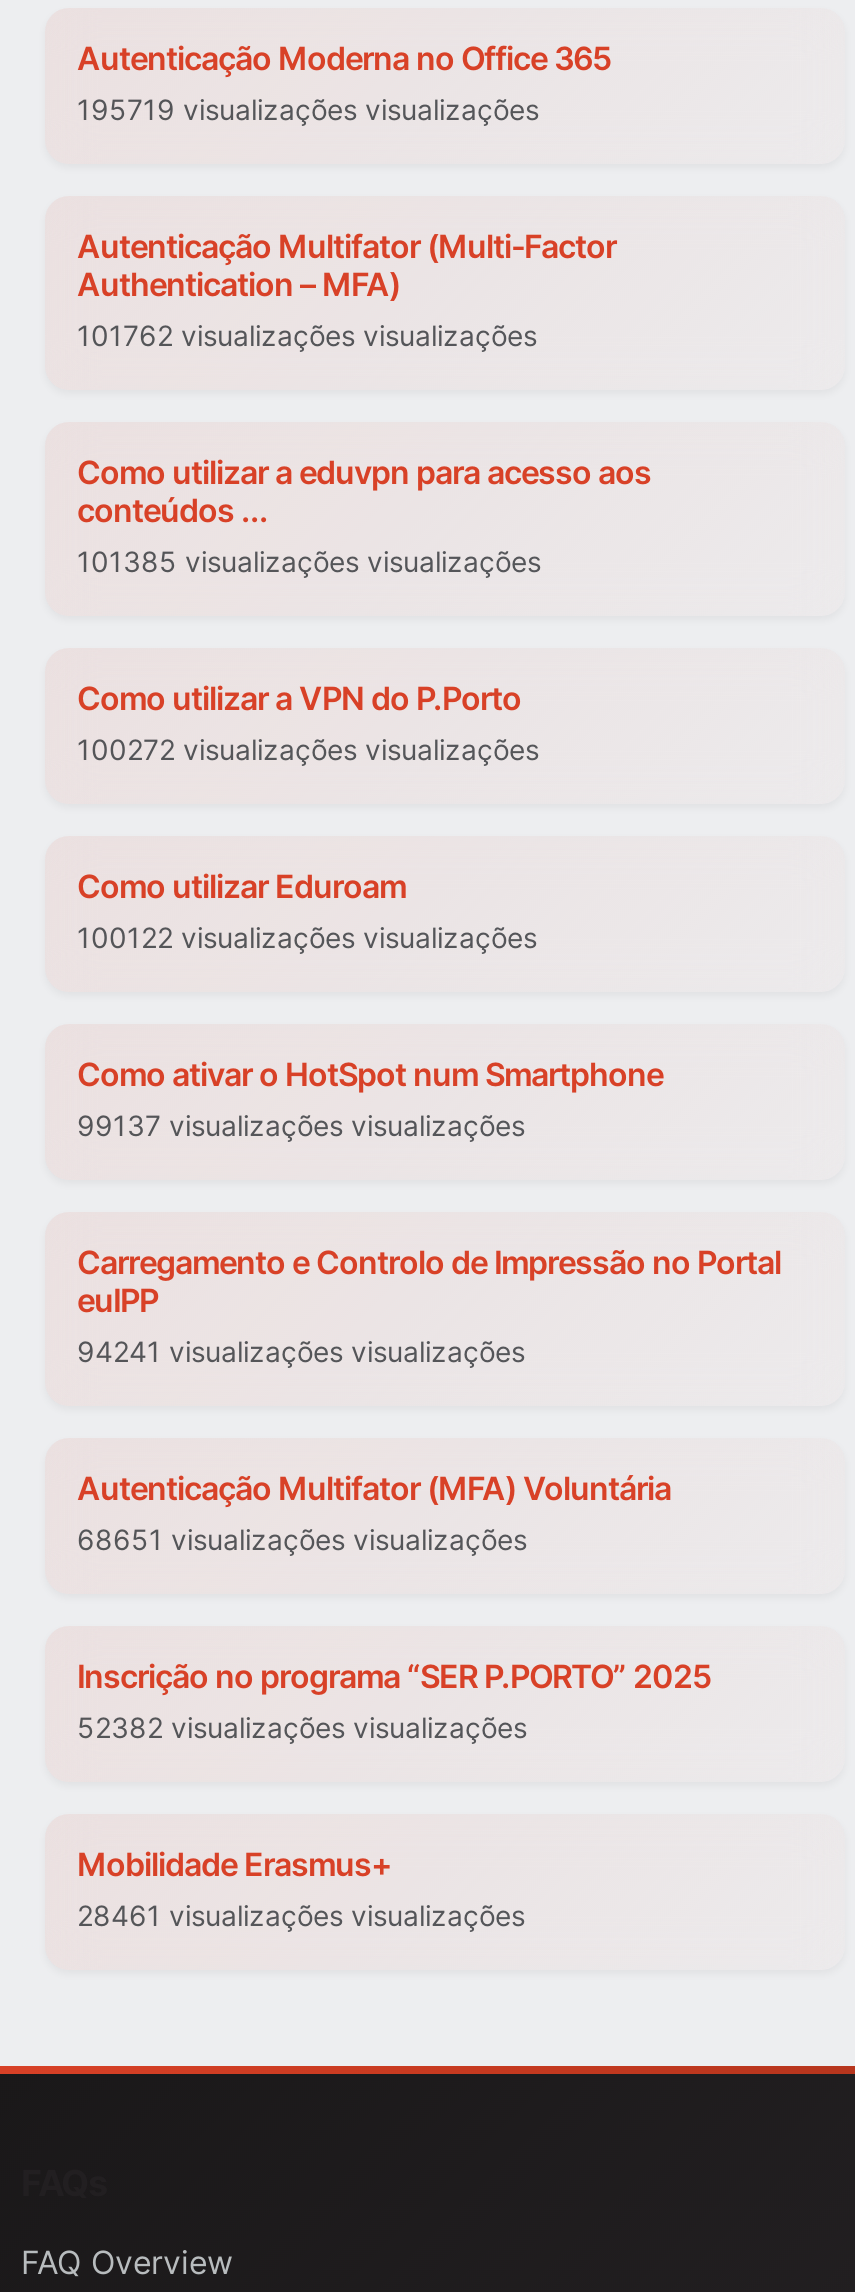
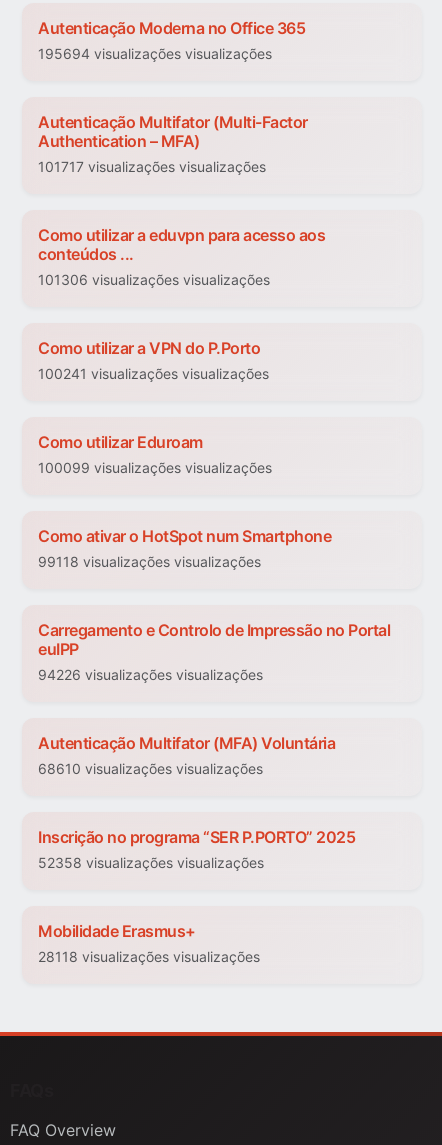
- 195719 visualizações visualizações
+ 195694 visualizações visualizações

- 101762 visualizações visualizações
+ 101717 visualizações visualizações

- 101385 visualizações visualizações
+ 101306 visualizações visualizações

- 100272 visualizações visualizações
+ 100241 visualizações visualizações

- 100122 visualizações visualizações
+ 100099 visualizações visualizações

- 99137 visualizações visualizações
+ 99118 visualizações visualizações

- 94241 visualizações visualizações
+ 94226 visualizações visualizações

- 68651 visualizações visualizações
+ 68610 visualizações visualizações

- 52382 visualizações visualizações
+ 52358 visualizações visualizações

- 28461 visualizações visualizações
+ 28118 visualizações visualizações
